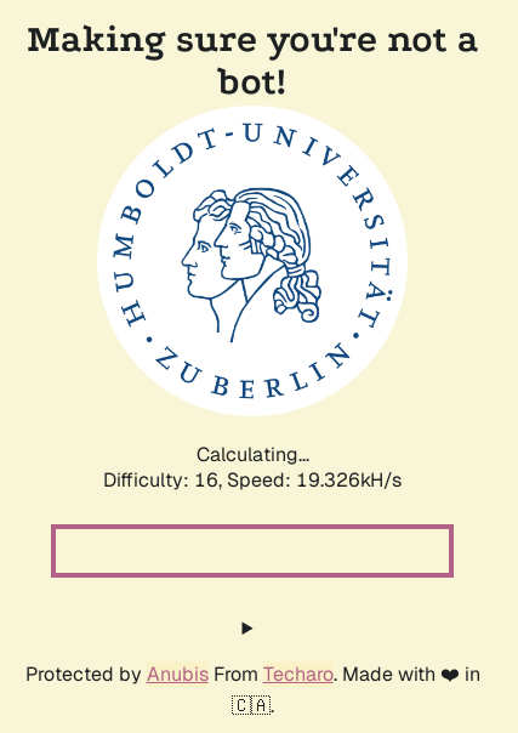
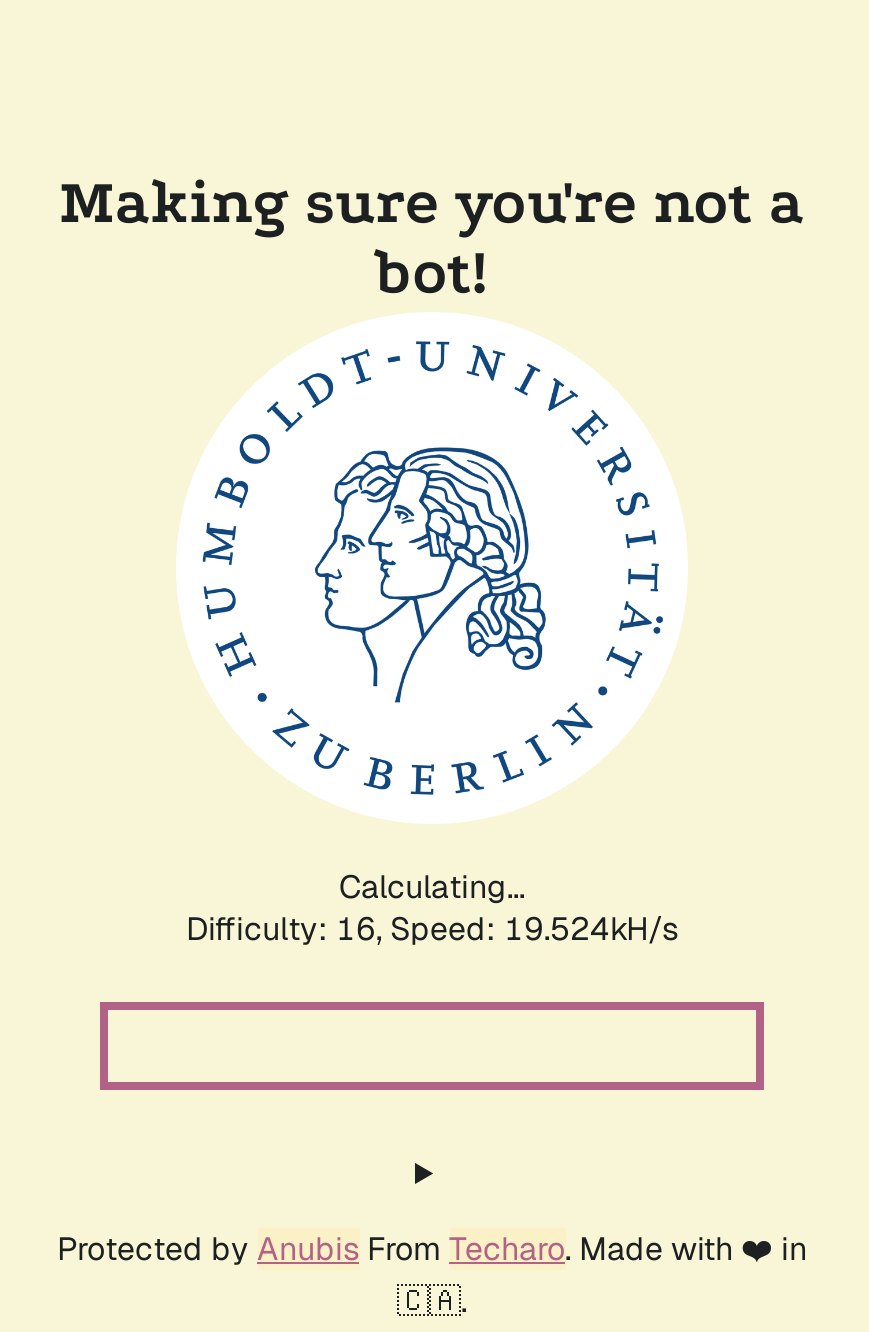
- Difficulty: 16, Speed: 19.326kH/s
+ Difficulty: 16, Speed: 19.524kH/s
